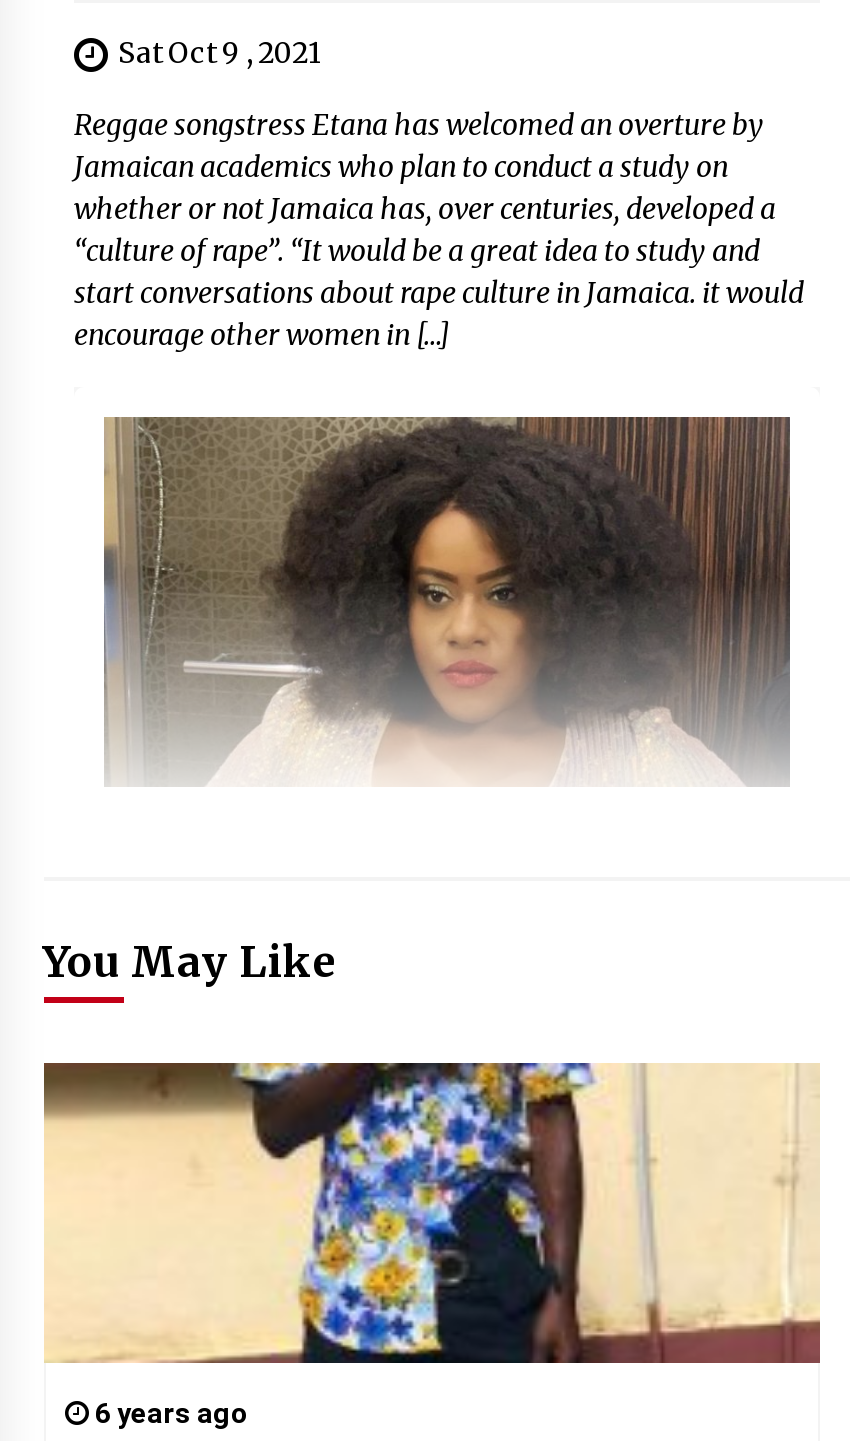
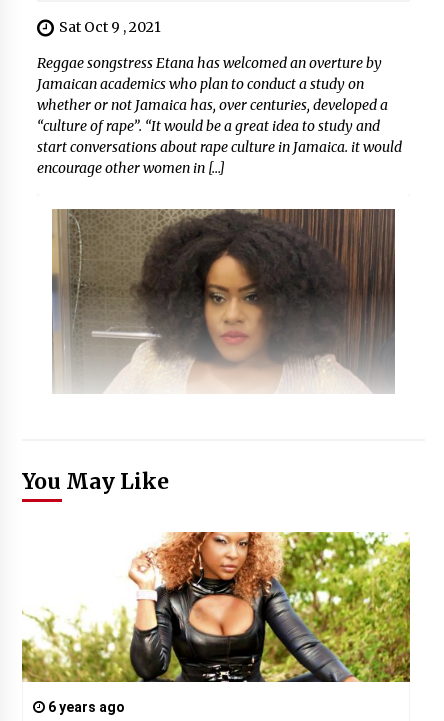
- [image]
+ [image]
